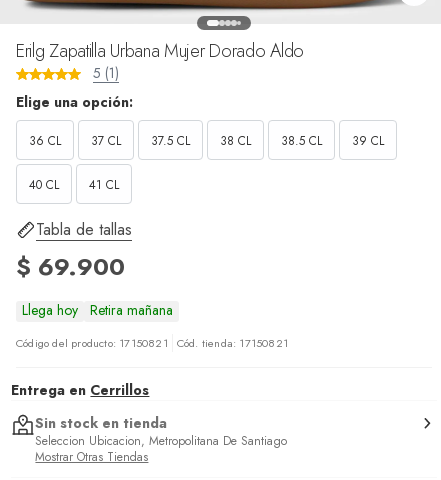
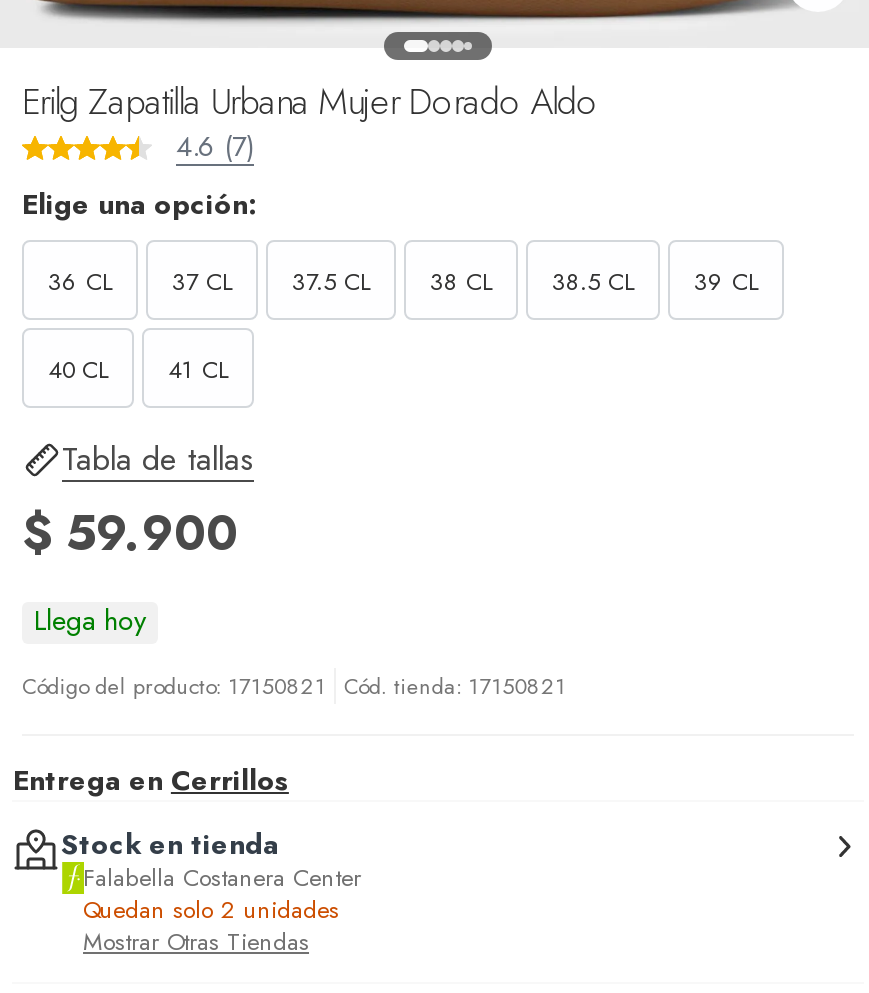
- 5 (1)
+ 4.6 (7)

- $ 69.900
+ $ 59.900

- Llega hoy Retira mañana
+ Llega hoy

- Sin stock en tienda
- Seleccion Ubicacion, Metropolitana De Santiago
+ Stock en tienda
+ Falabella Costanera Center
+ Quedan solo 2 unidades
